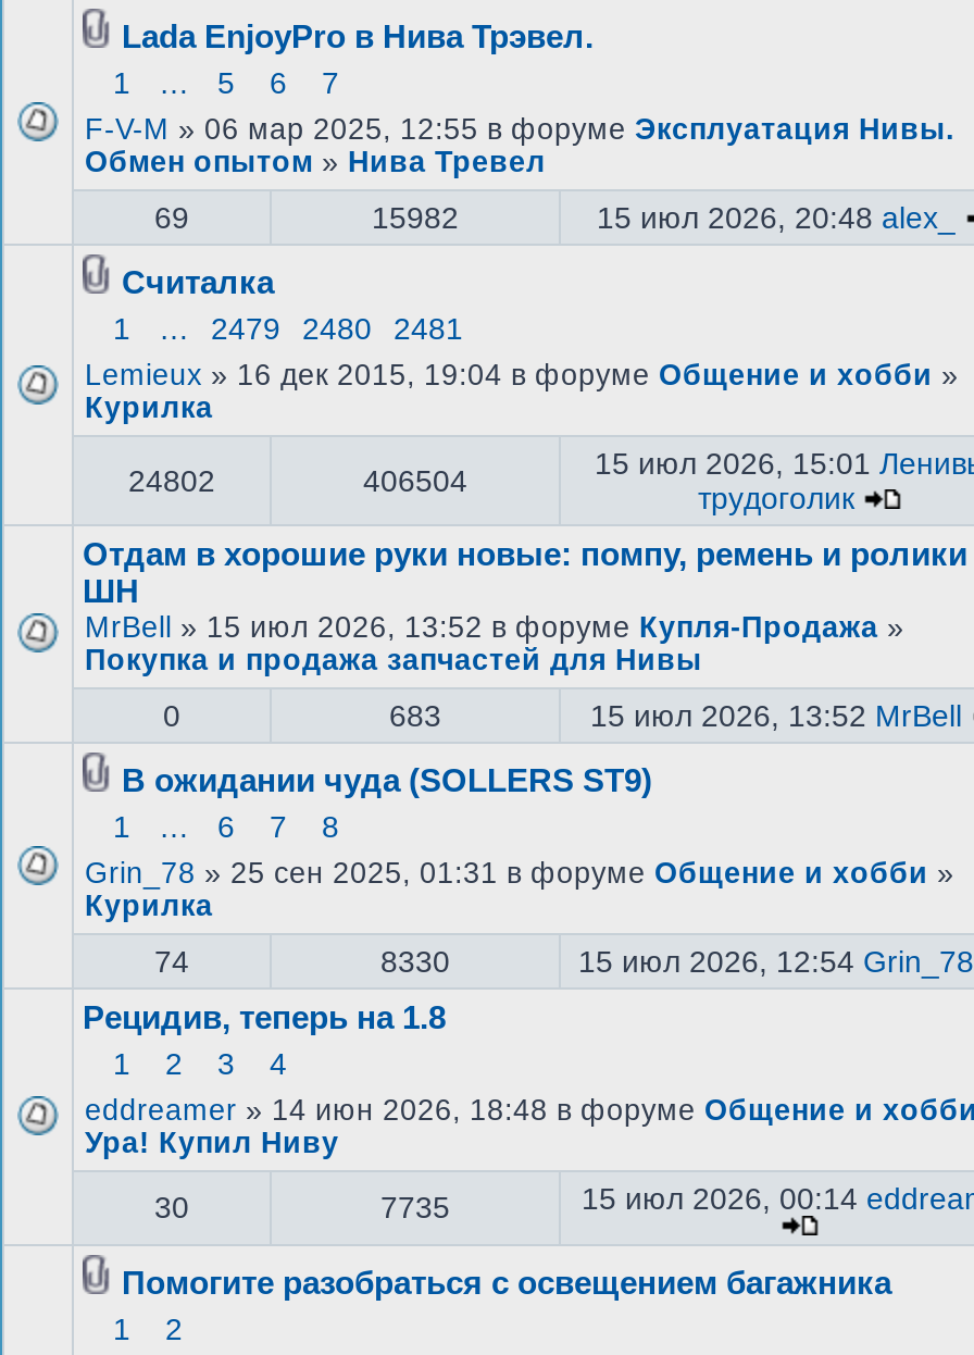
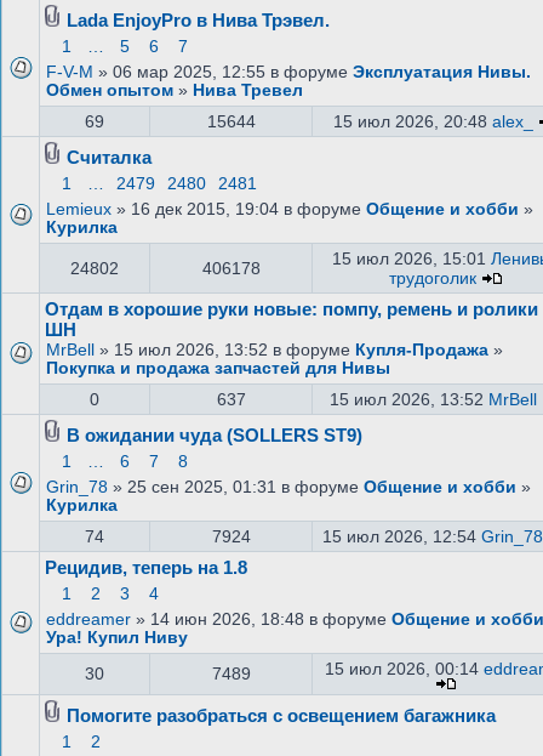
- 15982
+ 15644

- 406504
+ 406178

- 683
+ 637

- 8330
+ 7924

- 7735
+ 7489
